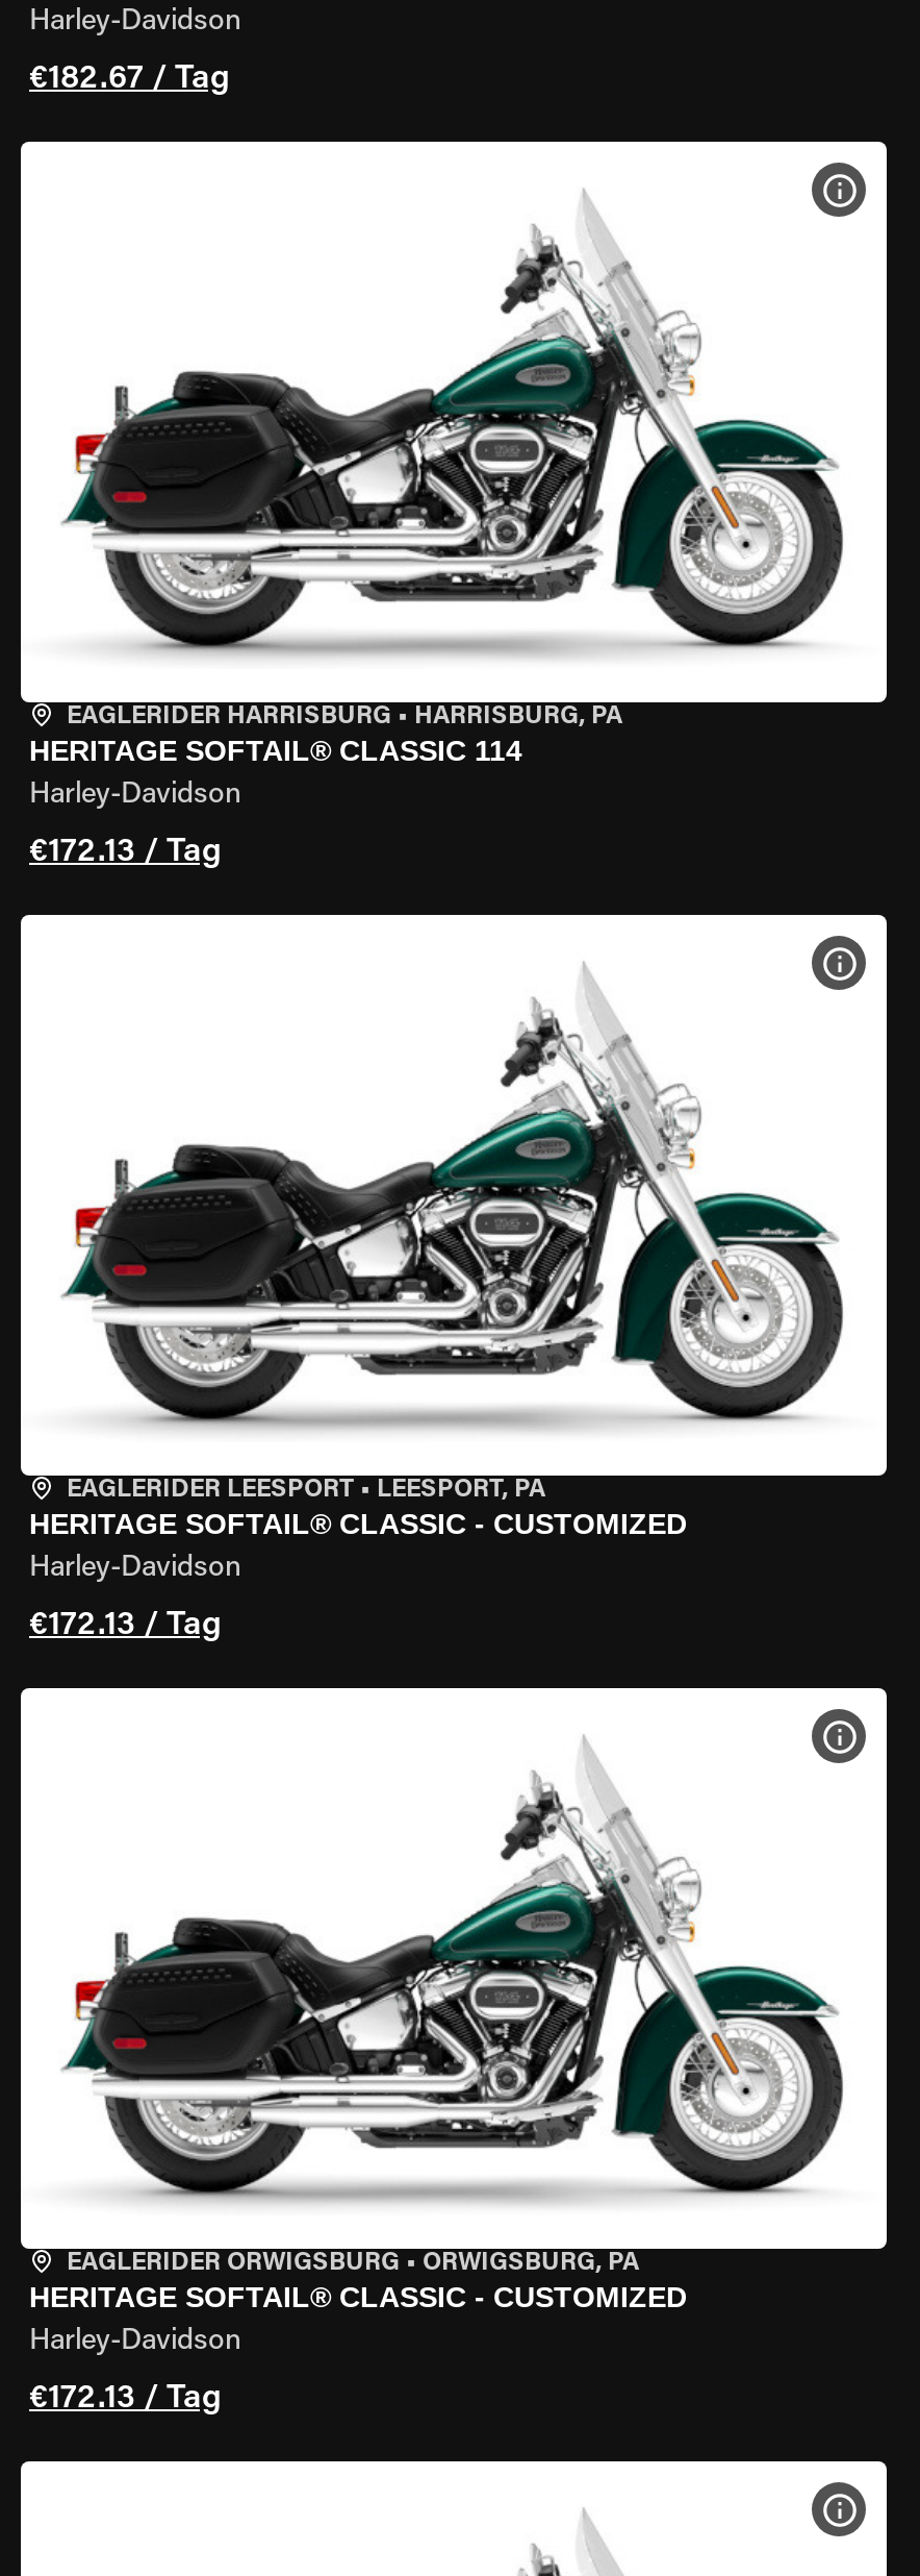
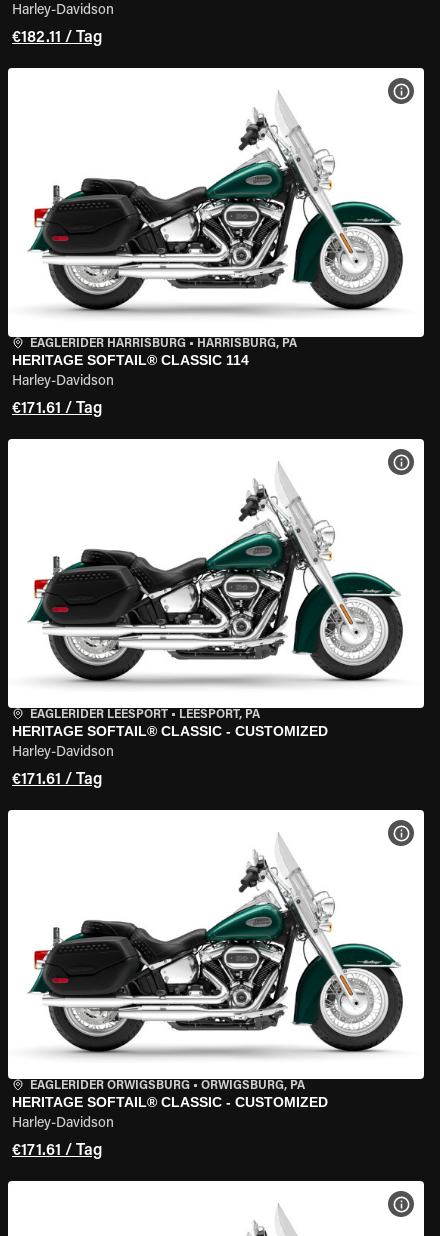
- €182.67 / Tag
+ €182.11 / Tag

- €172.13 / Tag
+ €171.61 / Tag

- €172.13 / Tag
+ €171.61 / Tag

- €172.13 / Tag
+ €171.61 / Tag
